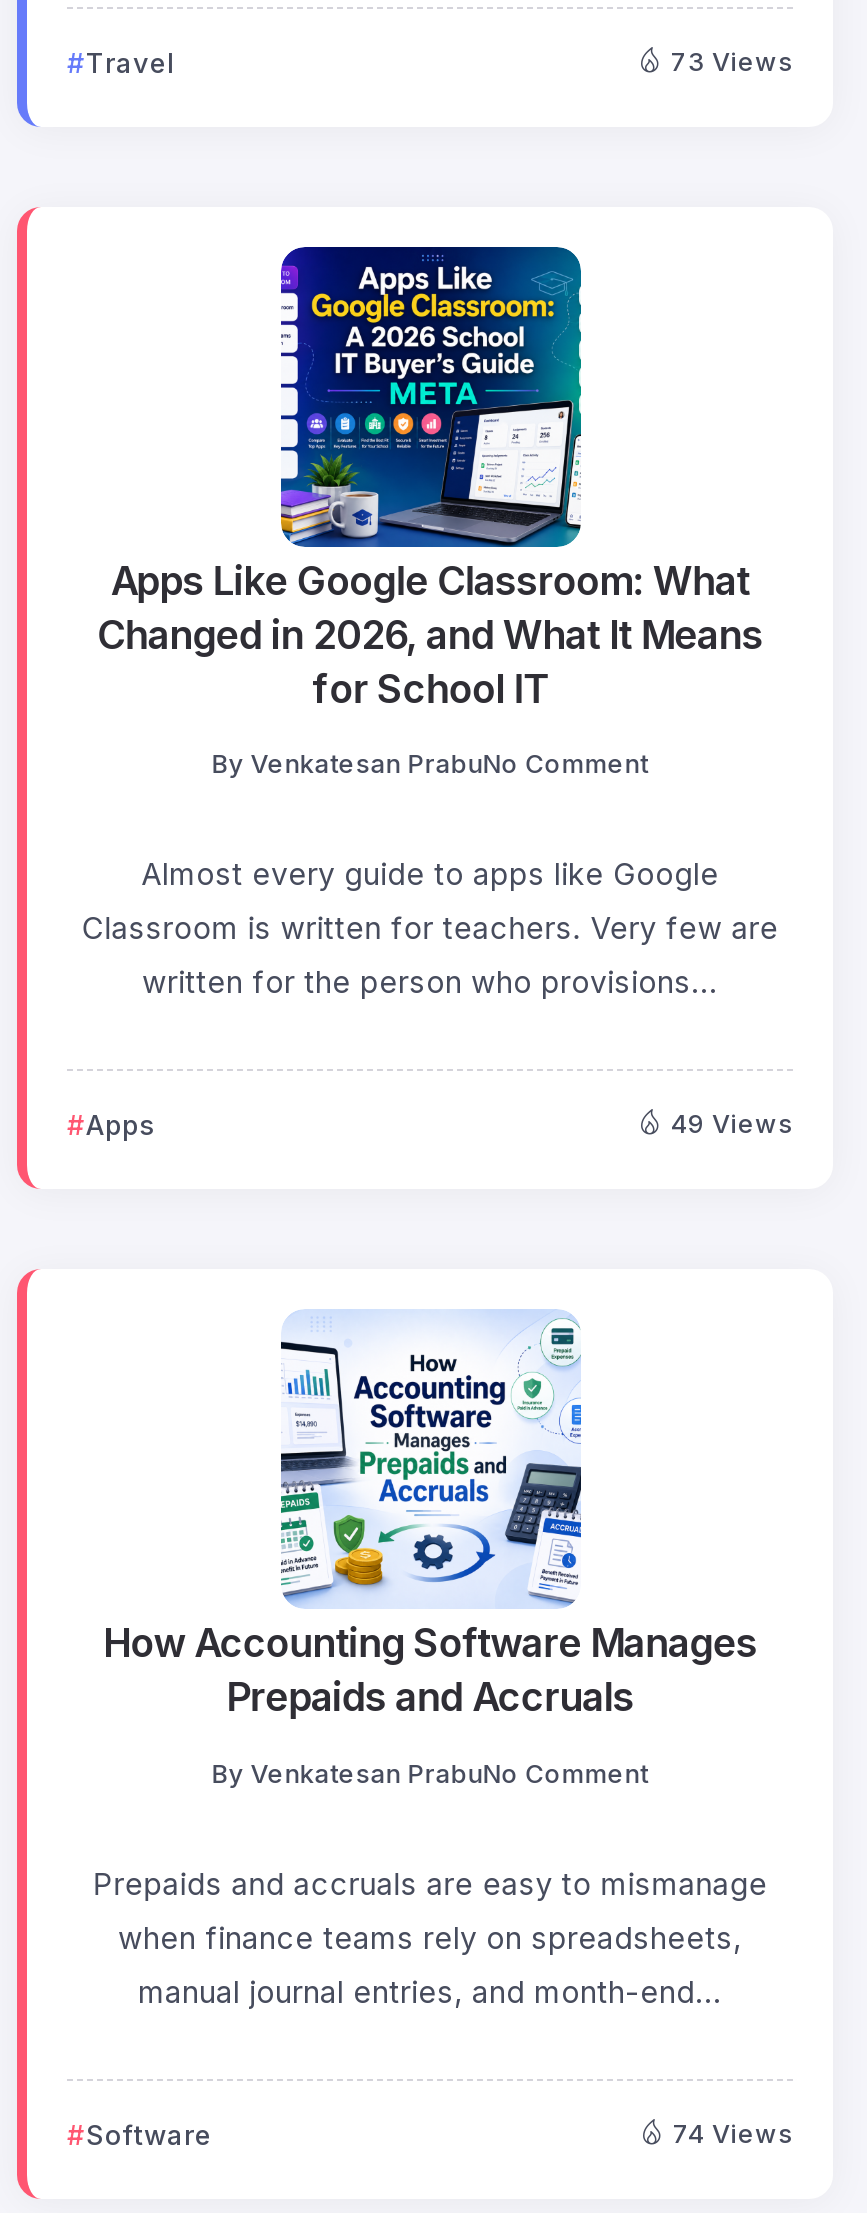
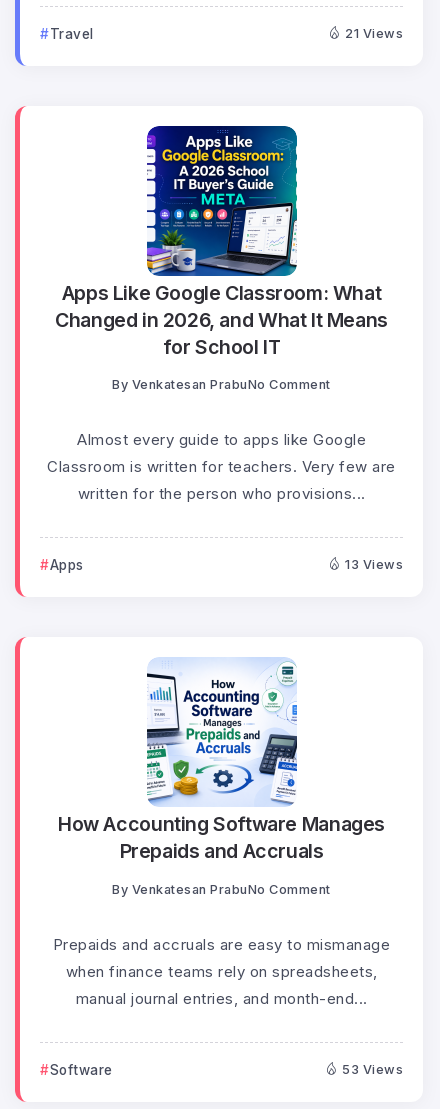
- 73 Views
+ 21 Views

- 49 Views
+ 13 Views

- 74 Views
+ 53 Views
